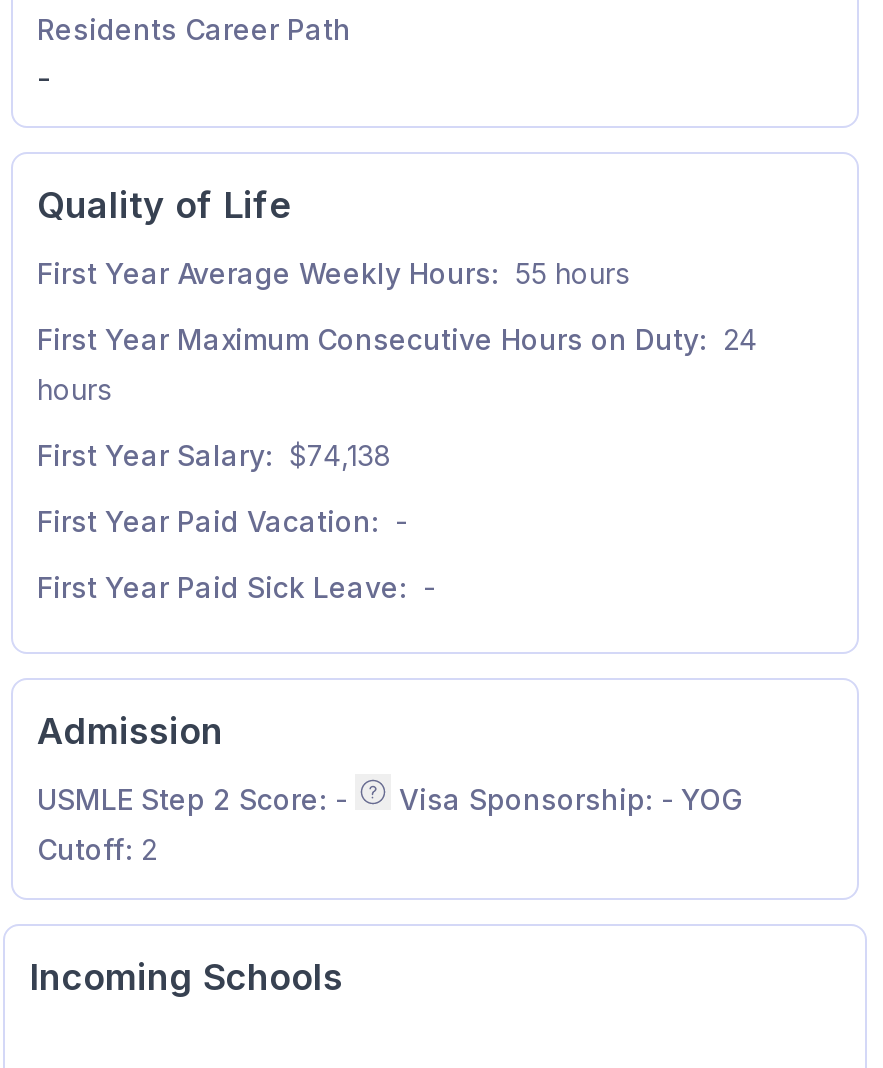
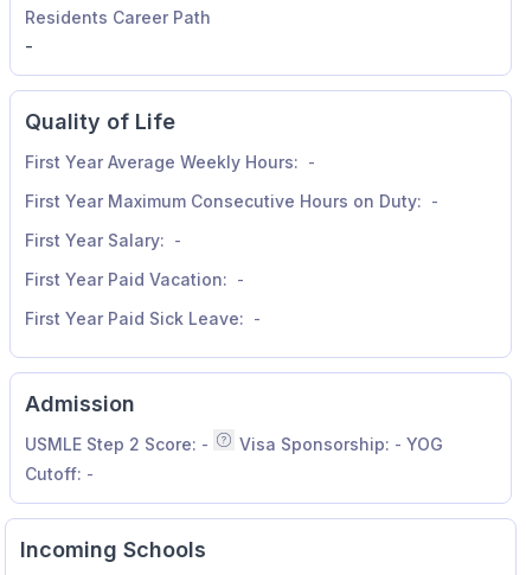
- First Year Average Weekly Hours: 55 hours
- First Year Maximum Consecutive Hours on Duty: 24
- hours
- First Year Salary: $74,138
+ First Year Average Weekly Hours: -
+ First Year Maximum Consecutive Hours on Duty: -
+ First Year Salary: -

- Cutoff: 2
+ Cutoff: -
